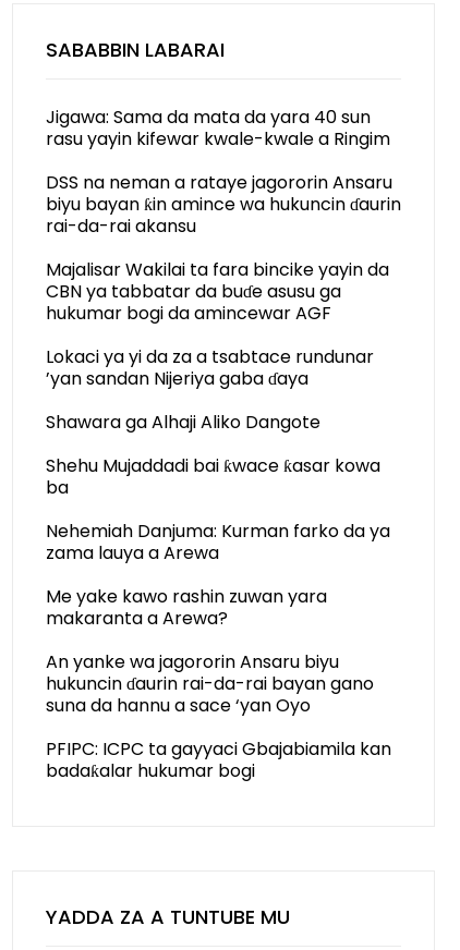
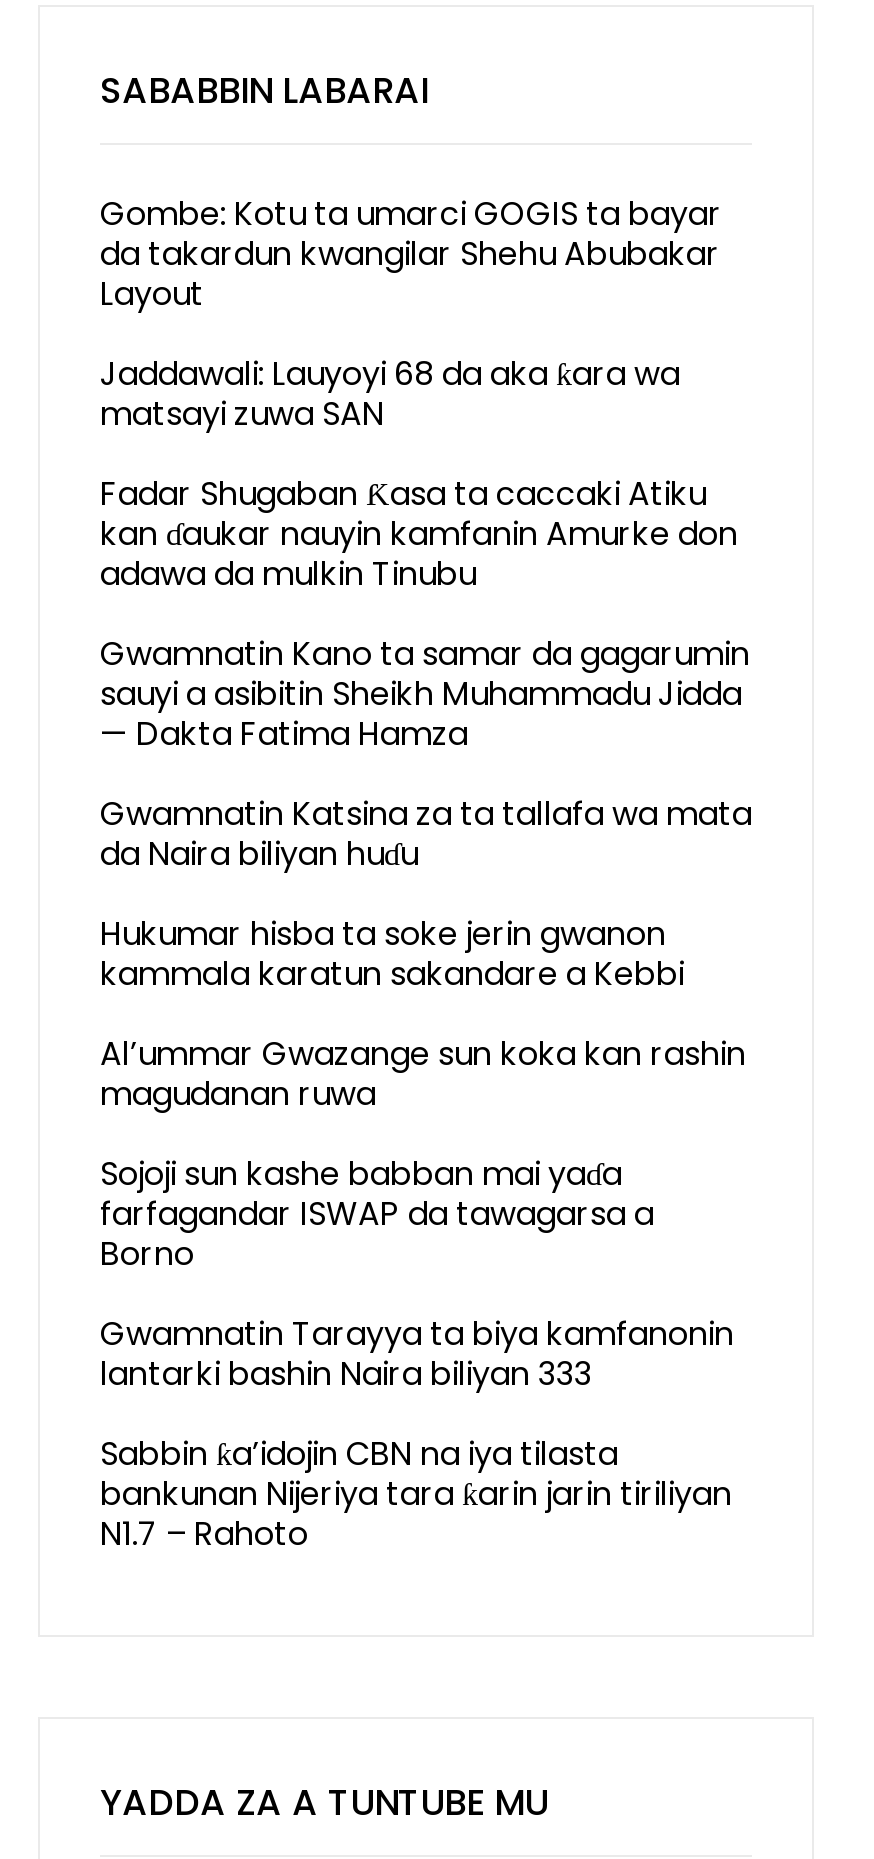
- Jigawa: Sama da mata da yara 40 sun
- rasu yayin kifewar kwale-kwale a Ringim
+ Gombe: Kotu ta umarci GOGIS ta bayar
+ da takardun kwangilar Shehu Abubakar
+ Layout

- DSS na neman a rataye jagororin Ansaru
- biyu bayan ƙin amince wa hukuncin ɗaurin
- rai-da-rai akansu
+ Jaddawali: Lauyoyi 68 da aka ƙara wa
+ matsayi zuwa SAN

- Majalisar Wakilai ta fara bincike yayin da
- CBN ya tabbatar da buɗe asusu ga
- hukumar bogi da amincewar AGF
+ Fadar Shugaban Ƙasa ta caccaki Atiku
+ kan ɗaukar nauyin kamfanin Amurke don
+ adawa da mulkin Tinubu

- Lokaci ya yi da za a tsabtace rundunar
- ’yan sandan Nijeriya gaba ɗaya
+ Gwamnatin Kano ta samar da gagarumin
+ sauyi a asibitin Sheikh Muhammadu Jidda
+ — Dakta Fatima Hamza

- Shawara ga Alhaji Aliko Dangote
+ Gwamnatin Katsina za ta tallafa wa mata
+ da Naira biliyan huɗu

- Shehu Mujaddadi bai ƙwace ƙasar kowa
- ba
+ Hukumar hisba ta soke jerin gwanon
+ kammala karatun sakandare a Kebbi

- Nehemiah Danjuma: Kurman farko da ya
- zama lauya a Arewa
+ Al’ummar Gwazange sun koka kan rashin
+ magudanan ruwa

- Me yake kawo rashin zuwan yara
- makaranta a Arewa?
+ Sojoji sun kashe babban mai yaɗa
+ farfagandar ISWAP da tawagarsa a
+ Borno

- An yanke wa jagororin Ansaru biyu
- hukuncin ɗaurin rai-da-rai bayan gano
- suna da hannu a sace ‘yan Oyo
+ Gwamnatin Tarayya ta biya kamfanonin
+ lantarki bashin Naira biliyan 333

- PFIPC: ICPC ta gayyaci Gbajabiamila kan
- badaƙalar hukumar bogi
+ Sabbin ƙa’idojin CBN na iya tilasta
+ bankunan Nijeriya tara ƙarin jarin tiriliyan
+ N1.7 – Rahoto
